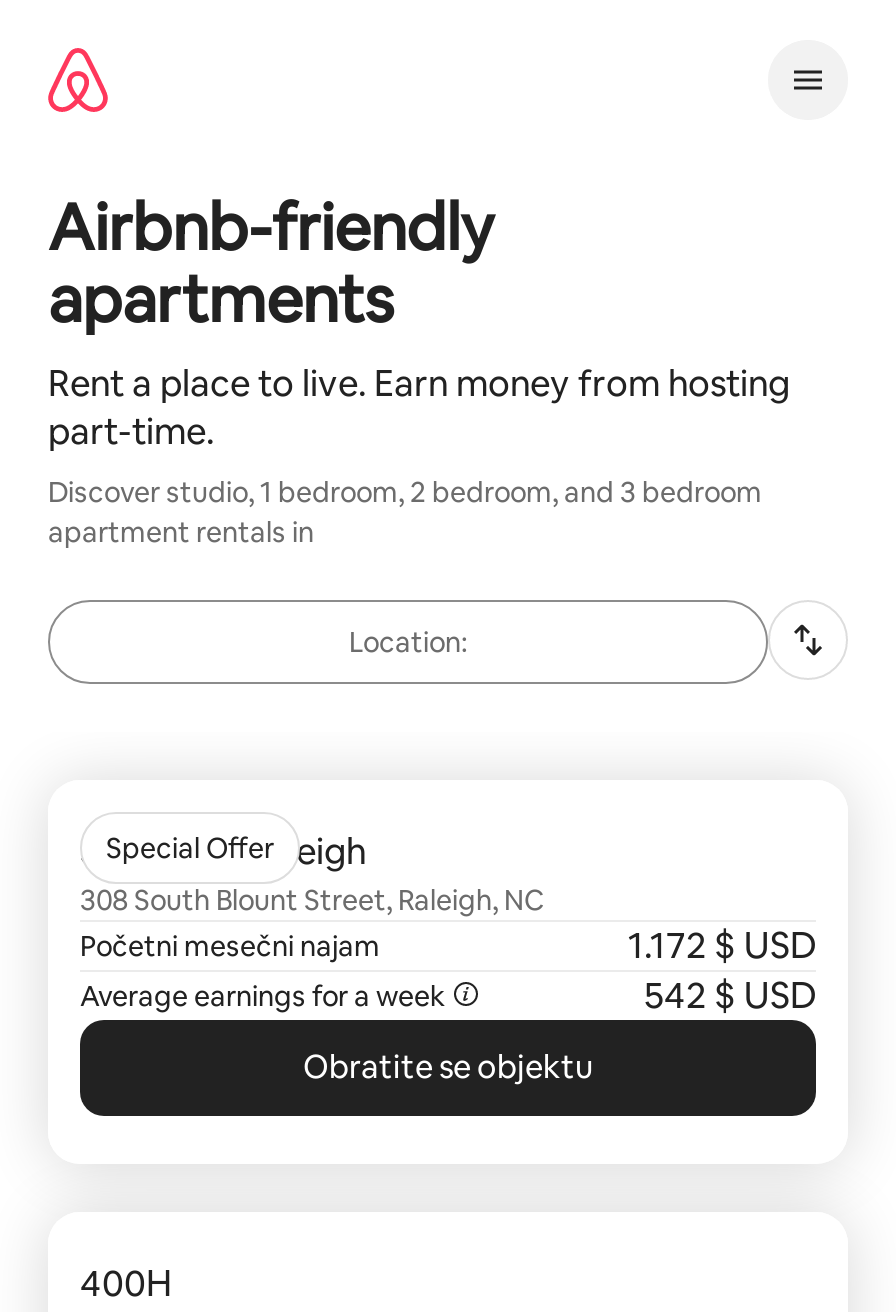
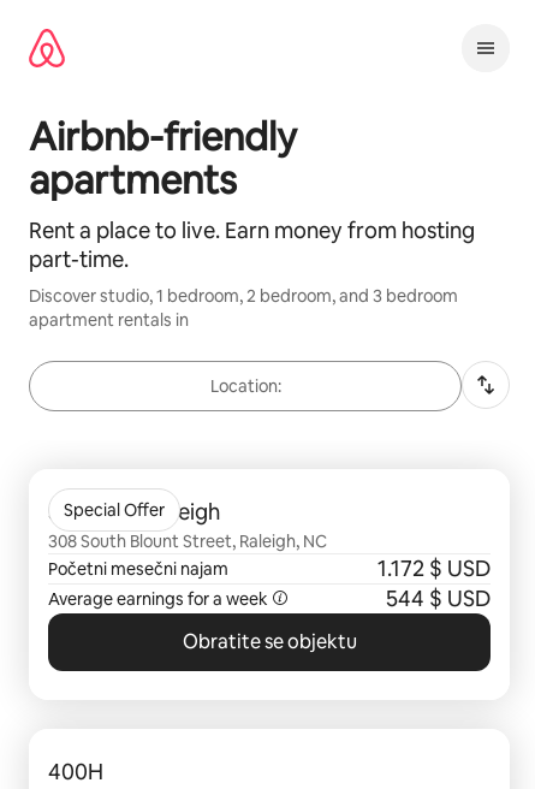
- 542 $ USD
+ 544 $ USD
